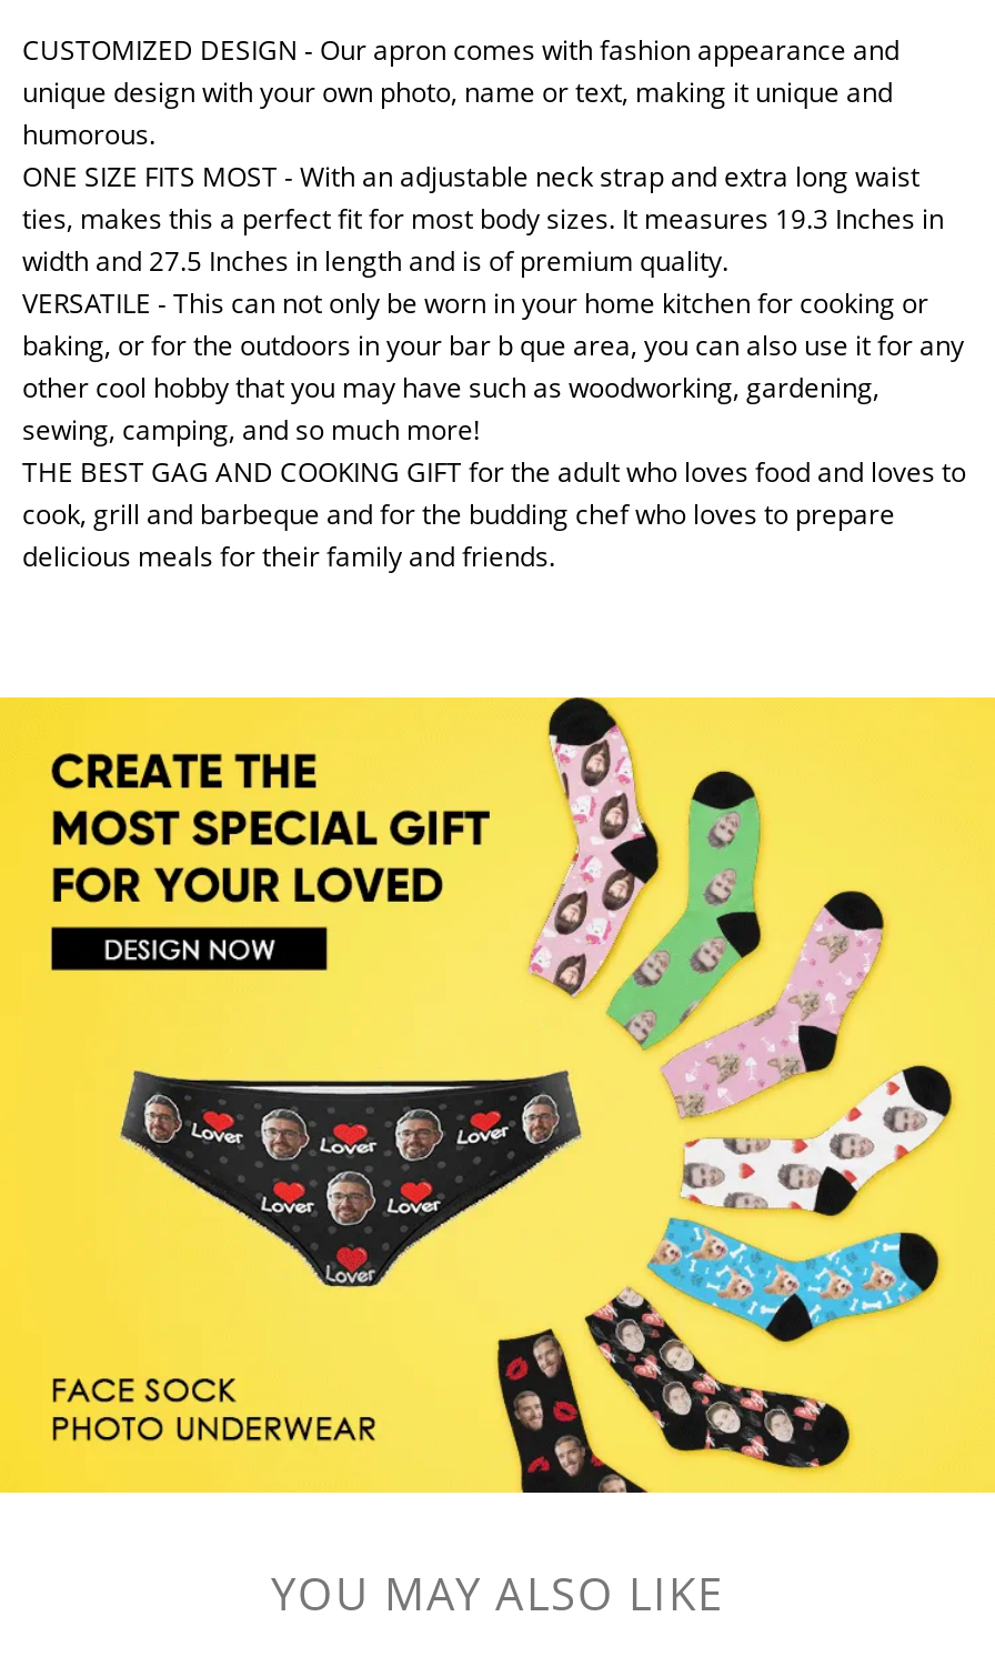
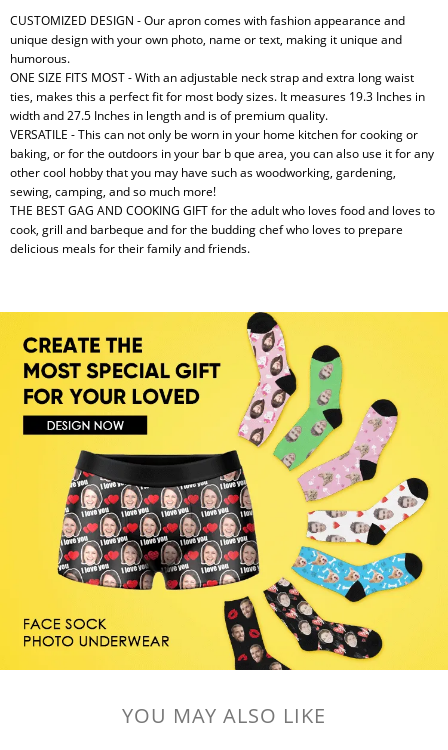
- [image]
+ [image]
